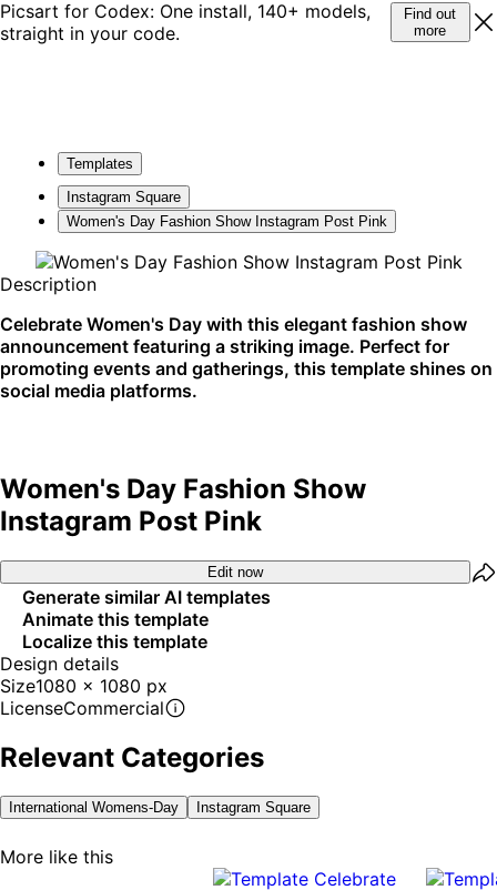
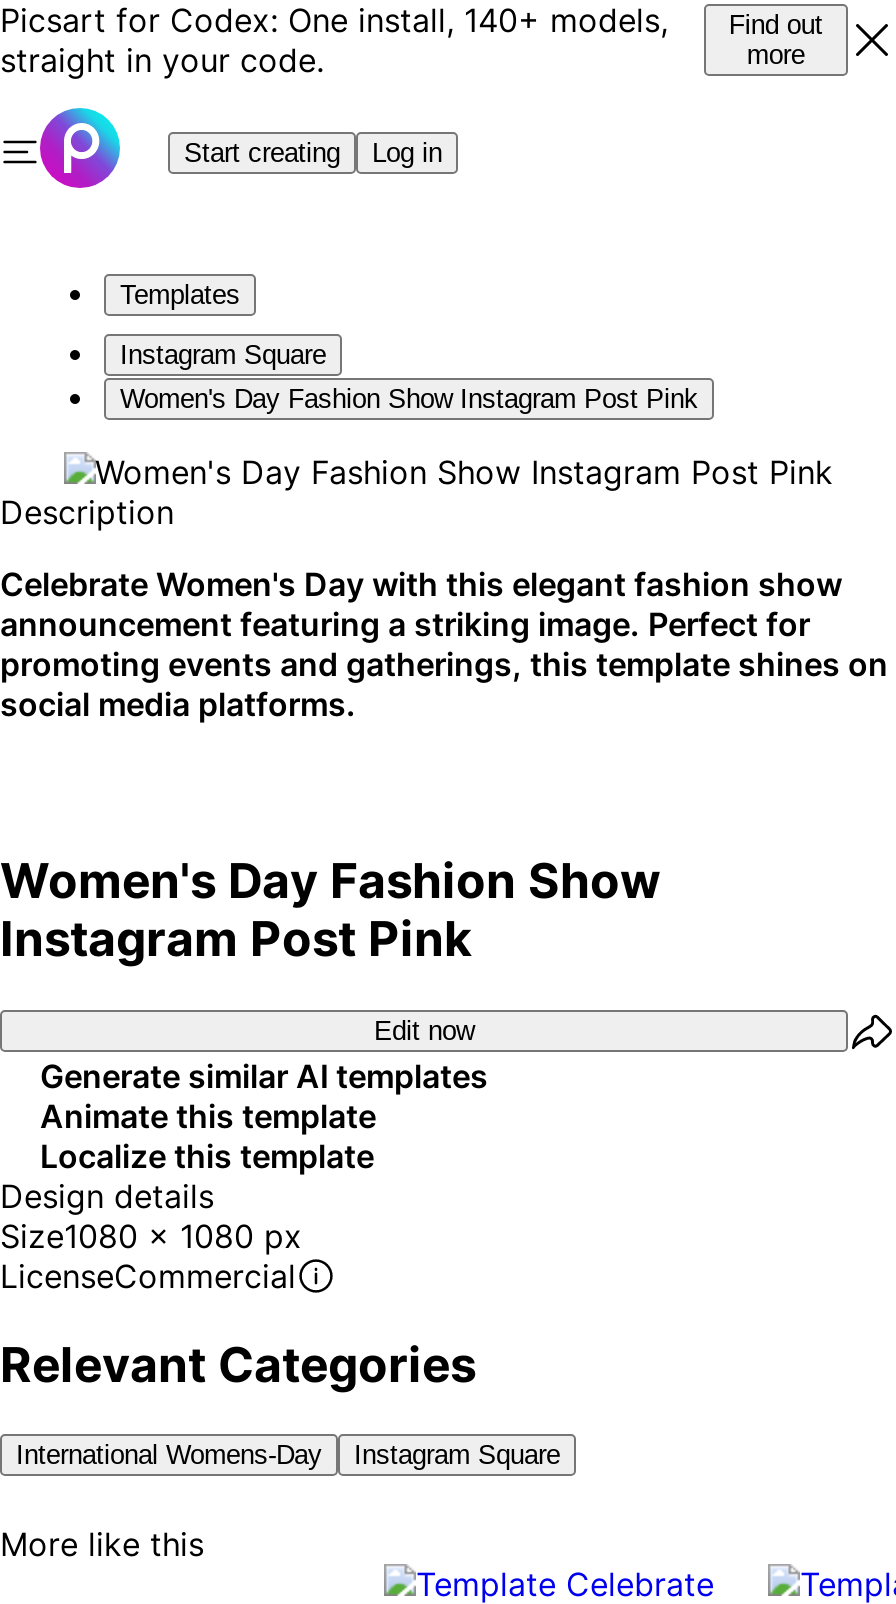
+ [image]
+ Start creating
+ Log in
